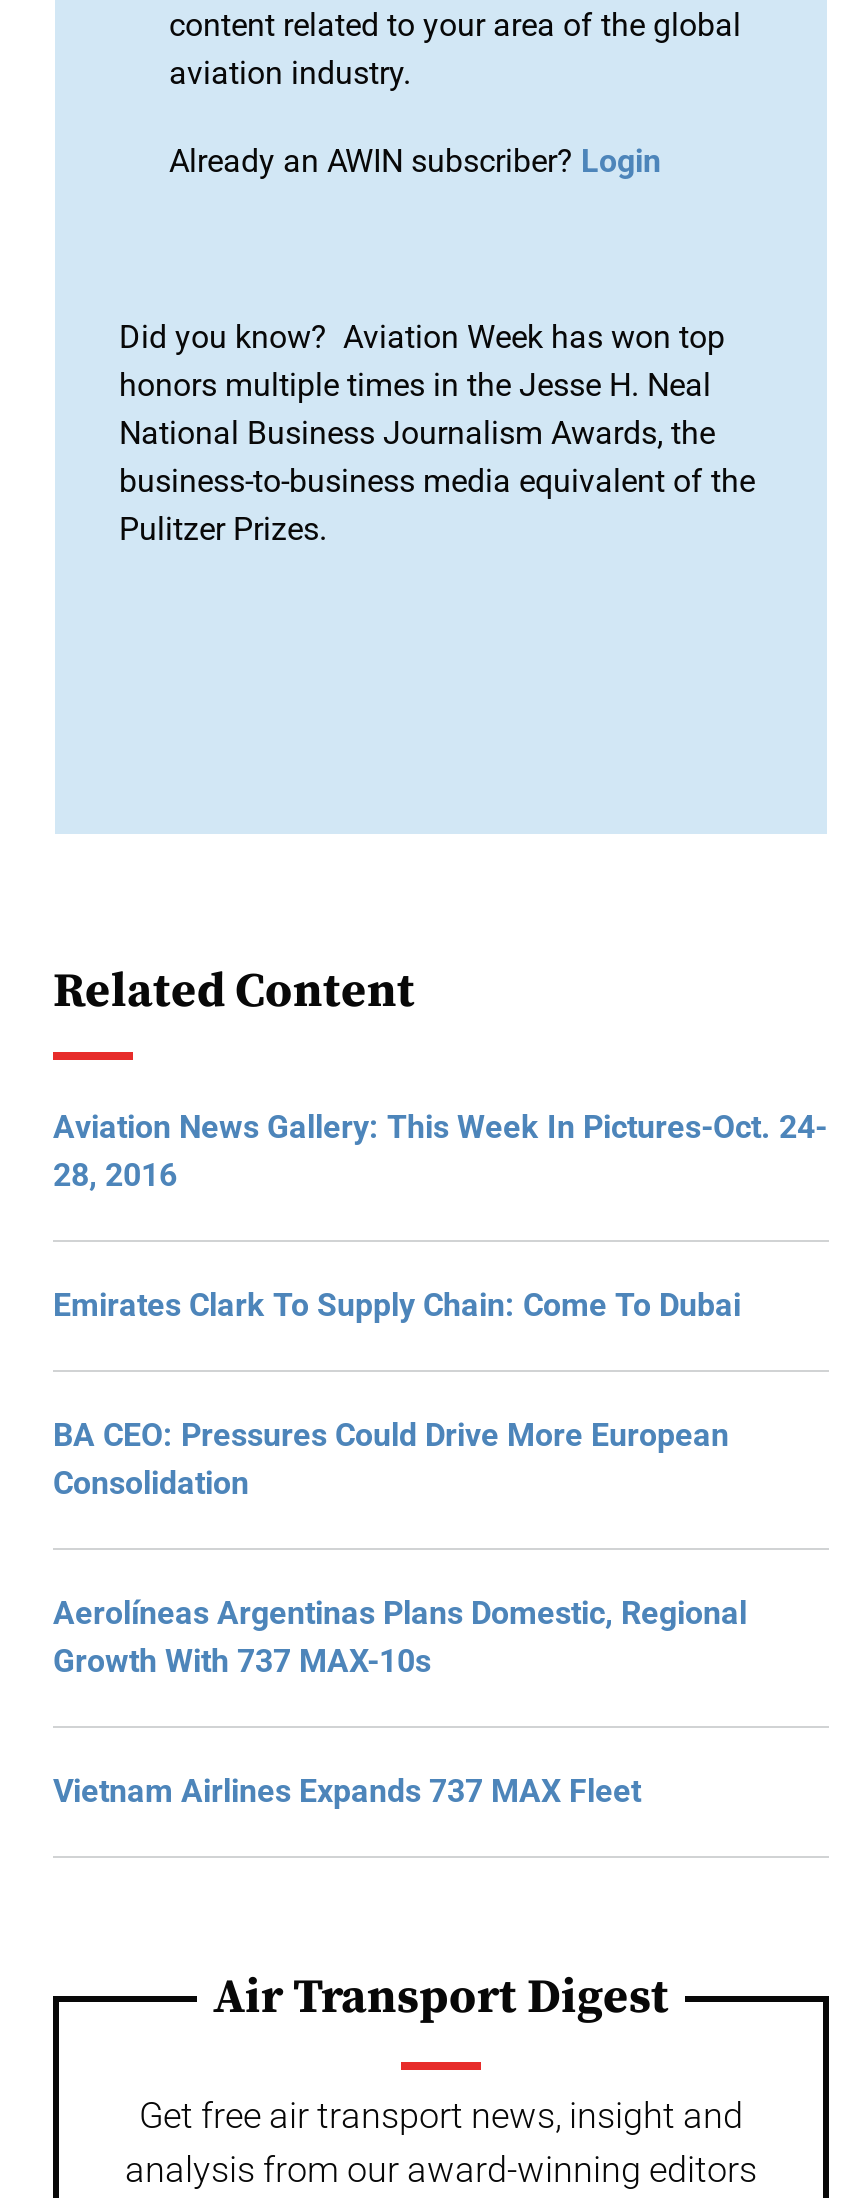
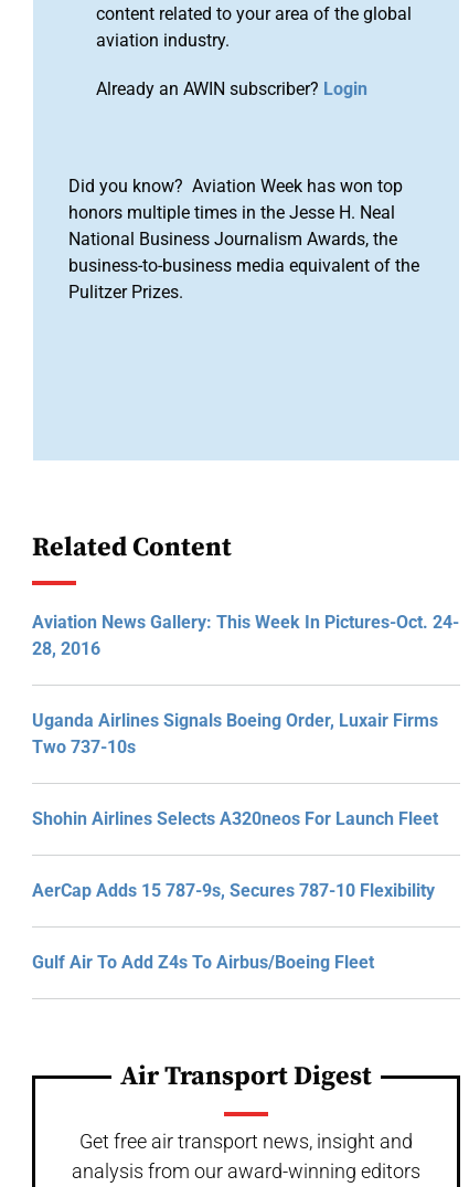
- Emirates Clark To Supply Chain: Come To Dubai
+ Uganda Airlines Signals Boeing Order, Luxair Firms
+ Two 737-10s

- BA CEO: Pressures Could Drive More European
- Consolidation
+ Shohin Airlines Selects A320neos For Launch Fleet

- Aerolíneas Argentinas Plans Domestic, Regional
- Growth With 737 MAX-10s
+ AerCap Adds 15 787-9s, Secures 787-10 Flexibility

- Vietnam Airlines Expands 737 MAX Fleet
+ Gulf Air To Add Z4s To Airbus/Boeing Fleet
